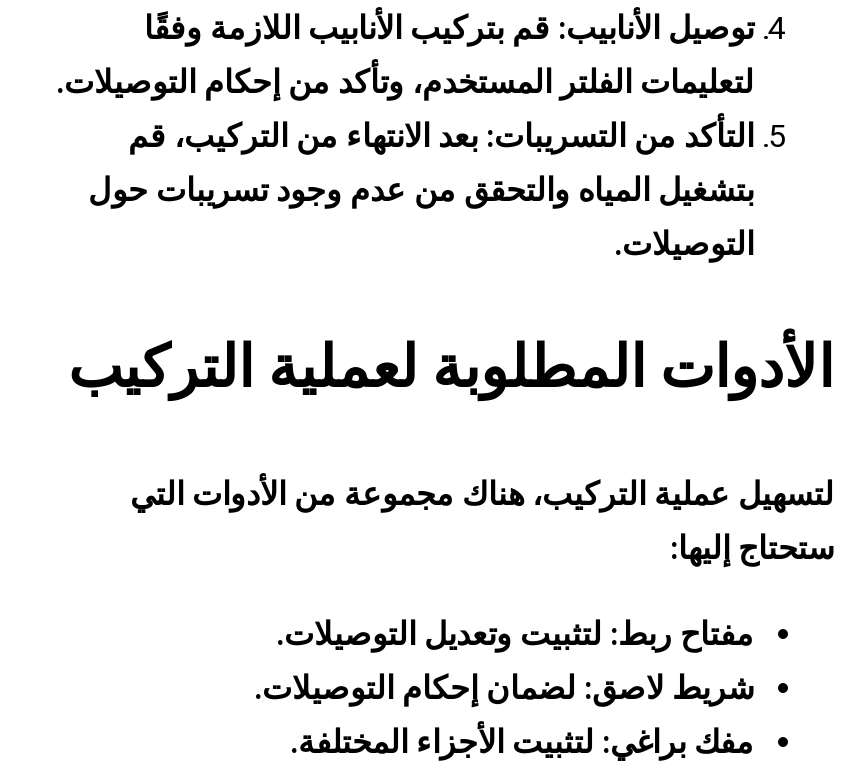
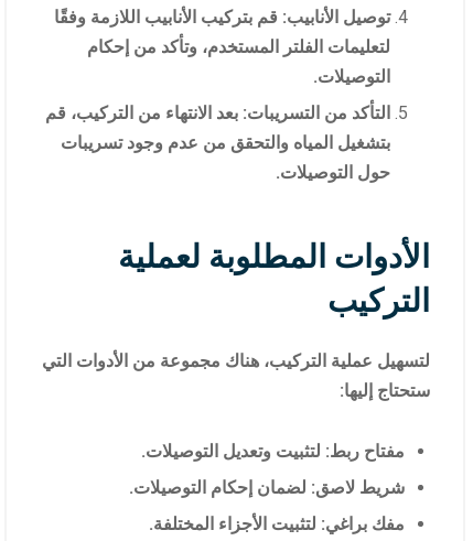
- لتعليمات الفلتر المستخدم، وتأكد من إحكام التوصيلات.
- بتشغيل المياه والتحقق من عدم وجود تسريبات حول
+ لتعليمات الفلتر المستخدم، وتأكد من إحكام

moved down: التأكد من التسريبات: بعد الانتهاء من التركيب، قم

moved up: التوصيلات.

- الأدوات المطلوبة لعملية التركيب
+ بتشغيل المياه والتحقق من عدم وجود تسريبات
+ حول التوصيلات.
+ الأدوات المطلوبة لعملية
+ التركيب
